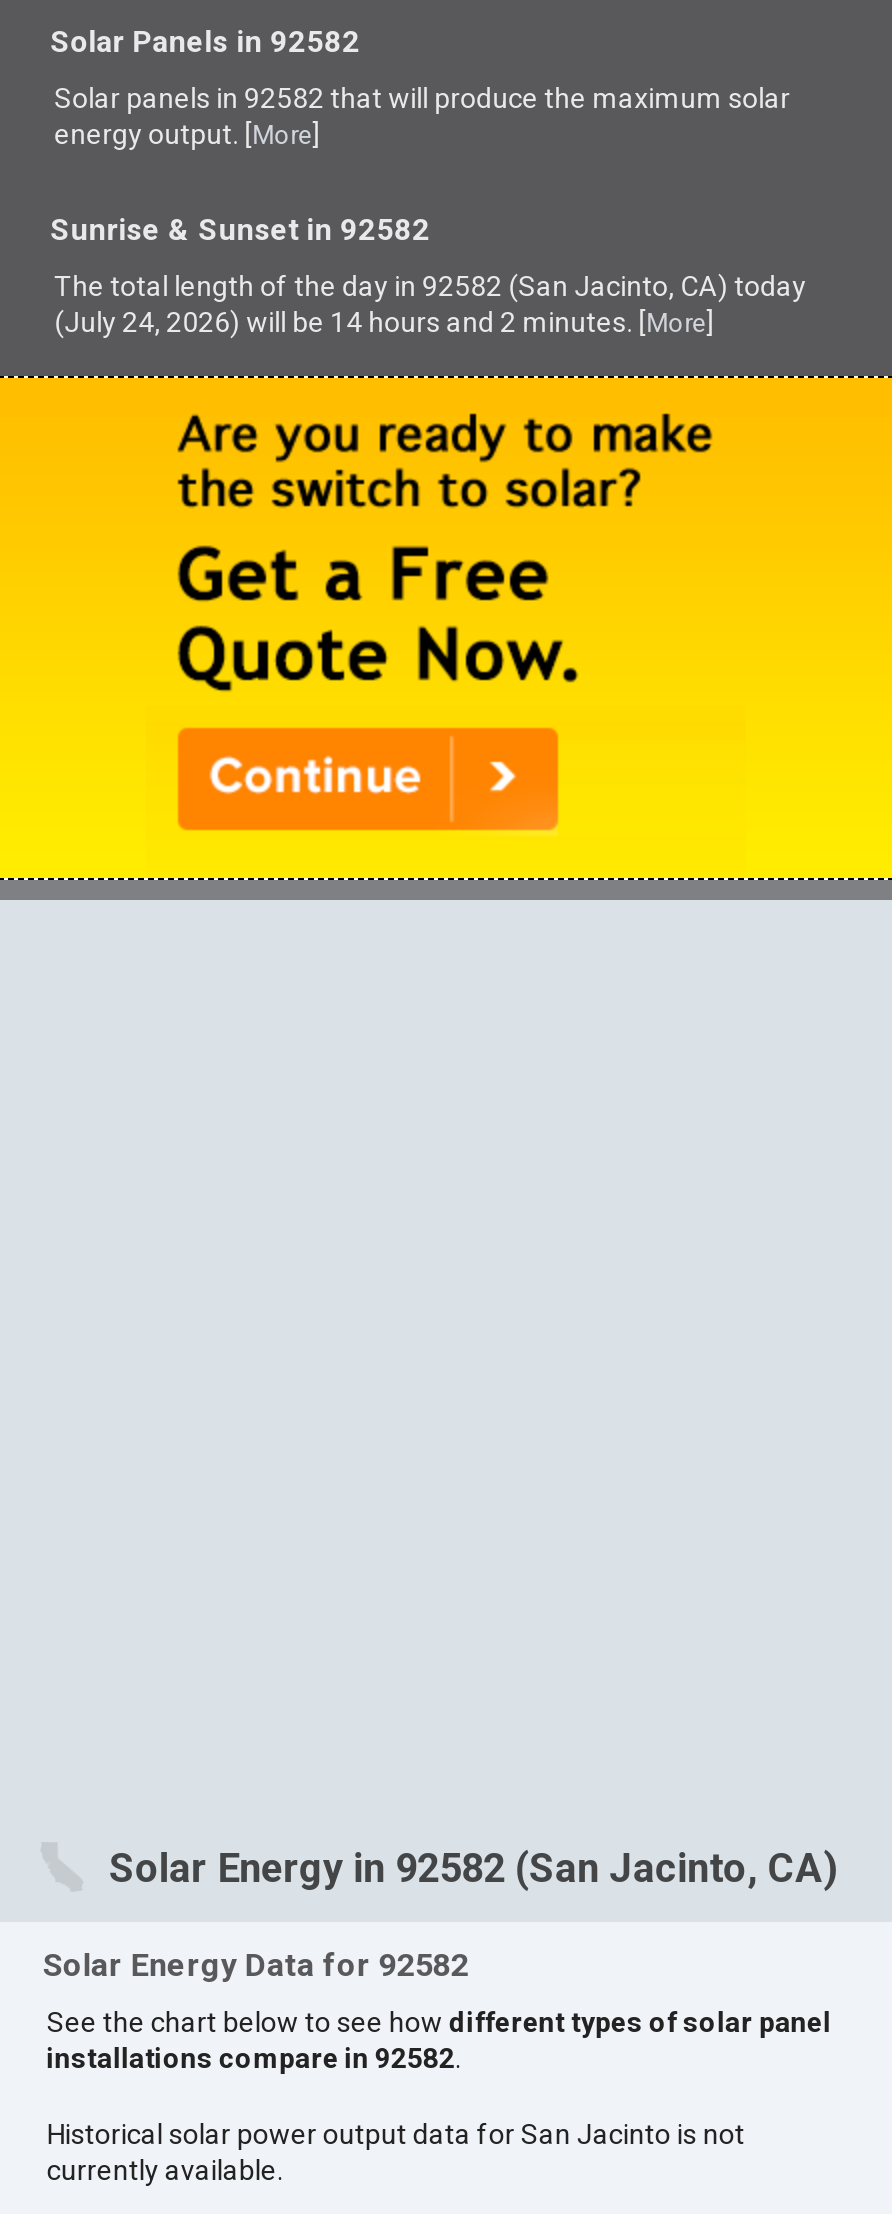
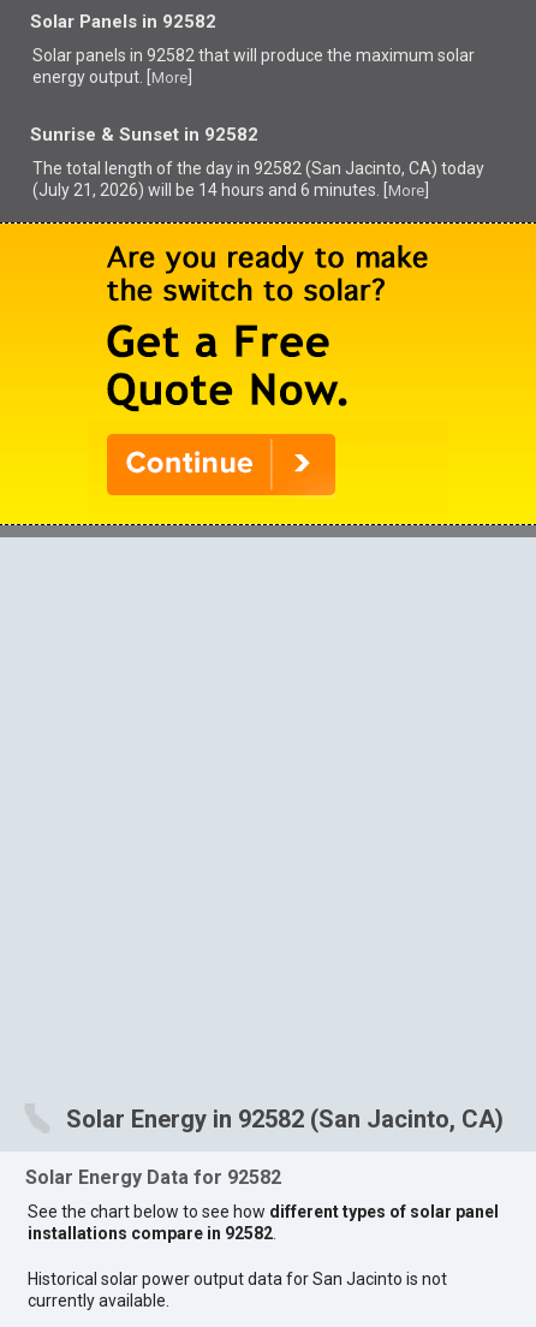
- (July 24, 2026) will be 14 hours and 2 minutes. [More]
+ (July 21, 2026) will be 14 hours and 6 minutes. [More]
